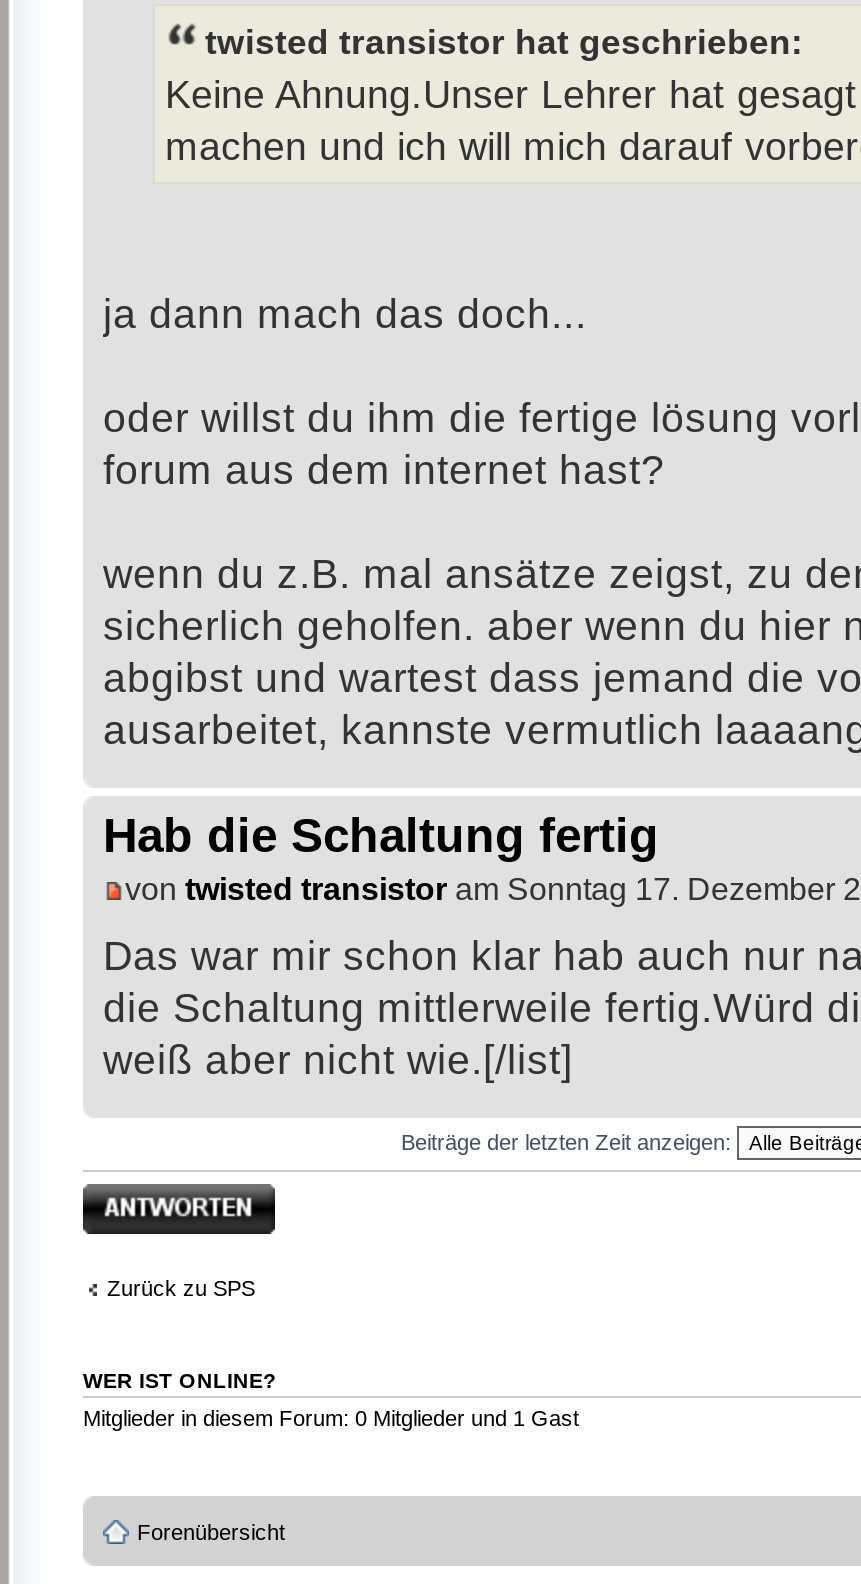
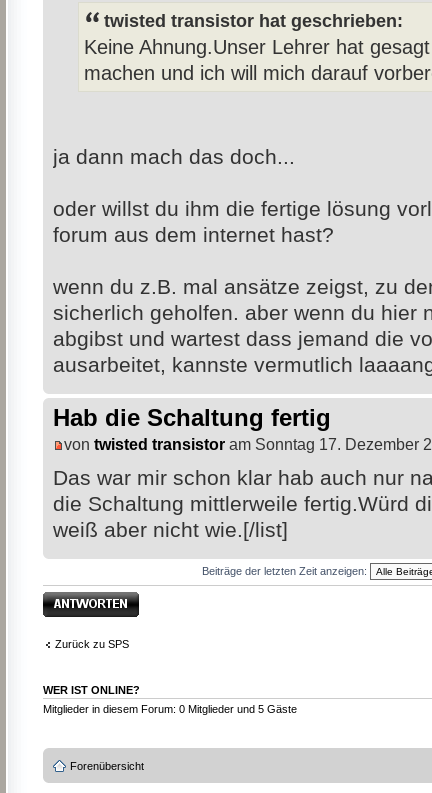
- Mitglieder in diesem Forum: 0 Mitglieder und 1 Gast
+ Mitglieder in diesem Forum: 0 Mitglieder und 5 Gäste
